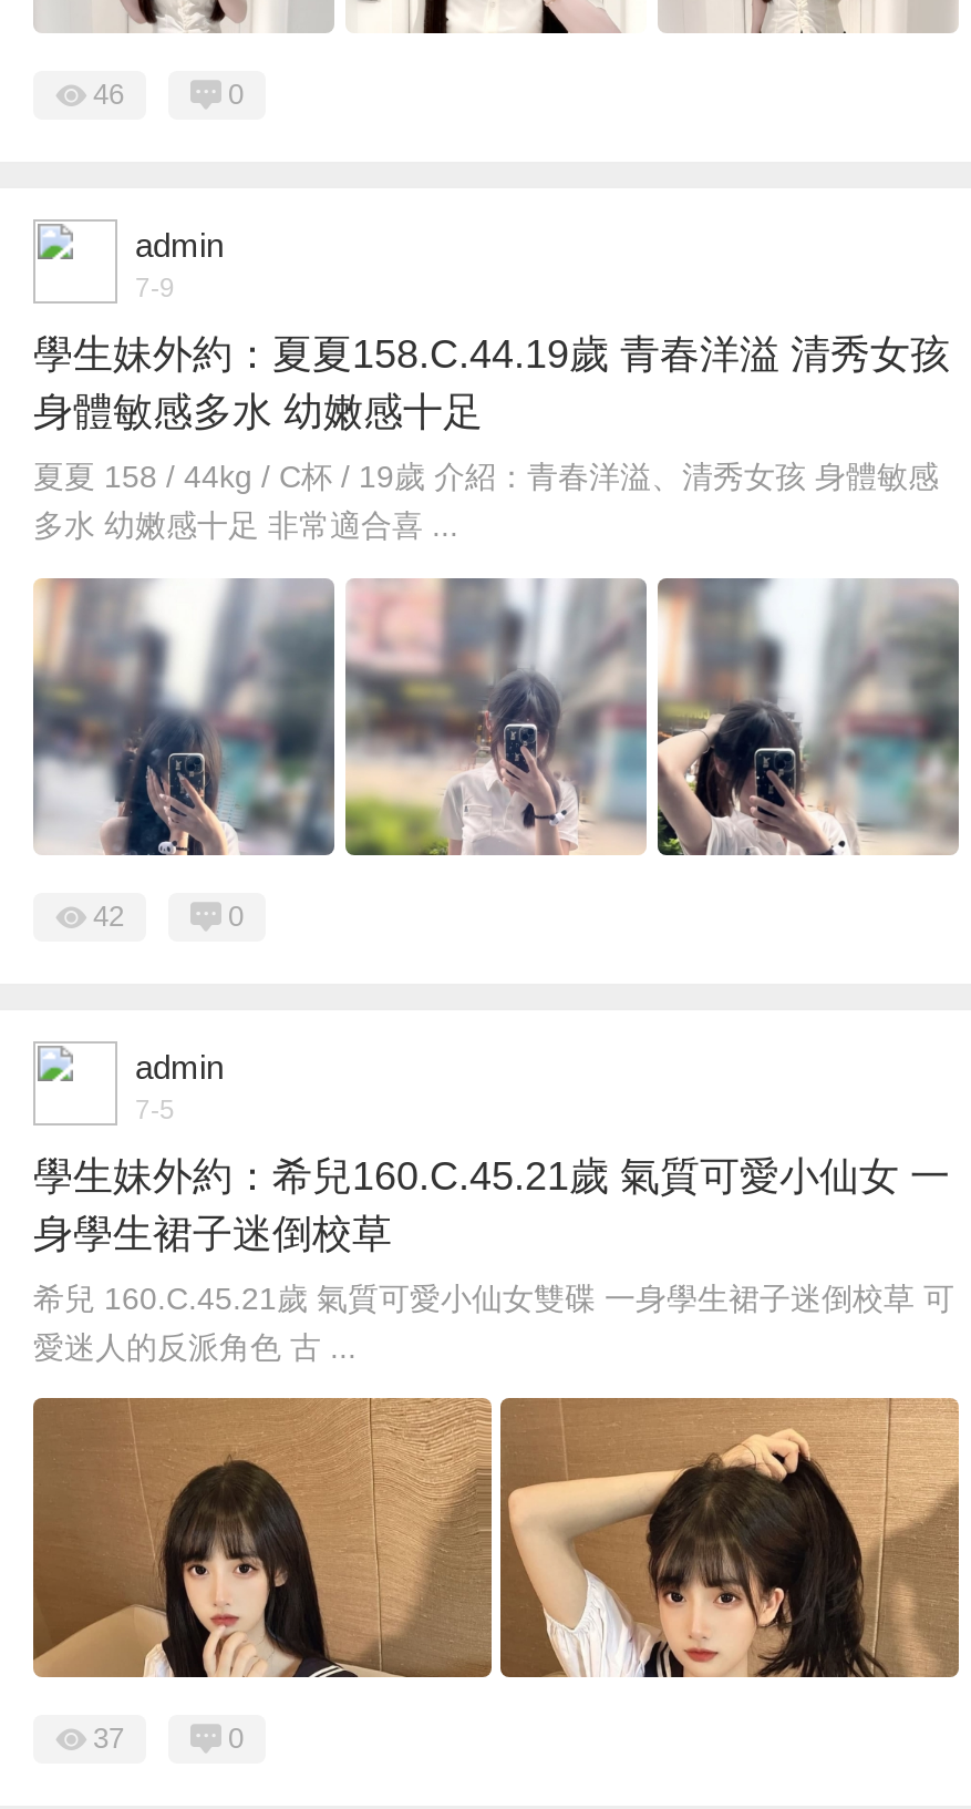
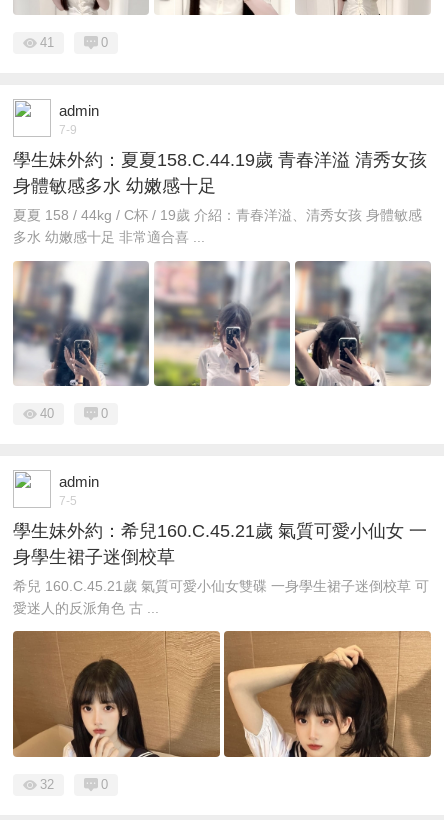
- 46
+ 41

- 42
+ 40

- 37
+ 32
